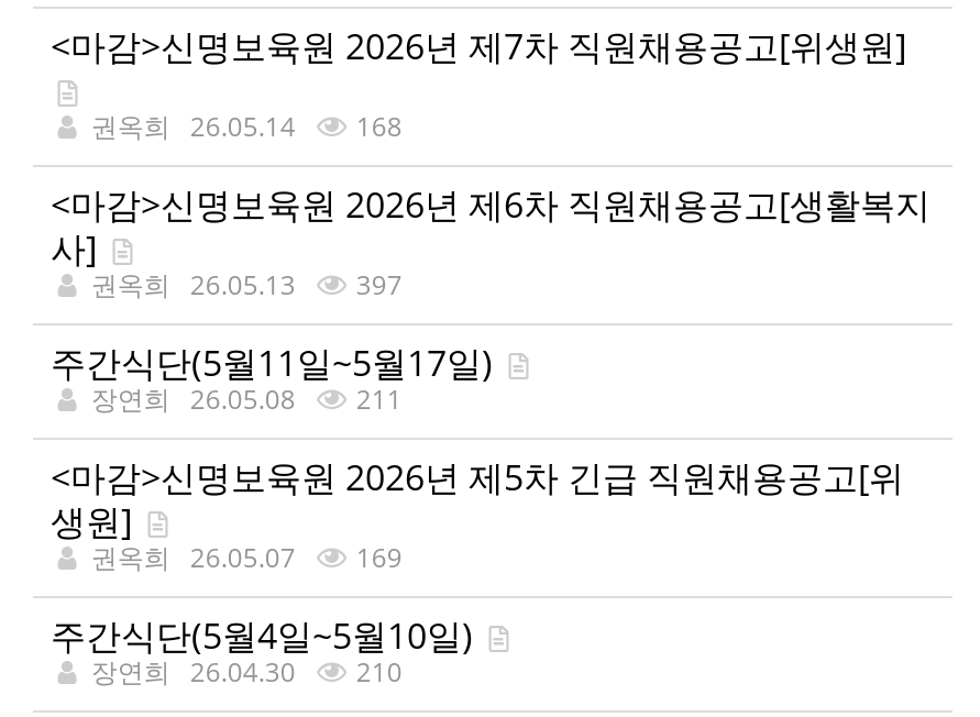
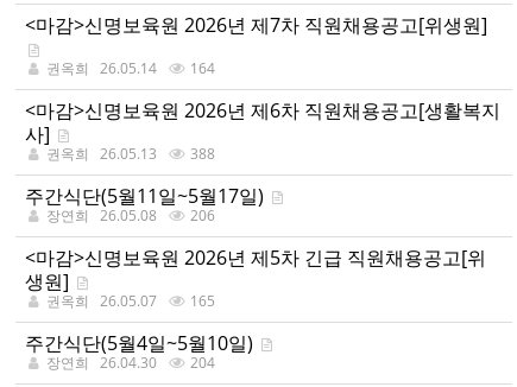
- 권옥희 26.05.14 168
+ 권옥희 26.05.14 164

- 권옥희 26.05.13 397
+ 권옥희 26.05.13 388

- 장연희 26.05.08 211
+ 장연희 26.05.08 206

- 권옥희 26.05.07 169
+ 권옥희 26.05.07 165

- 장연희 26.04.30 210
+ 장연희 26.04.30 204
